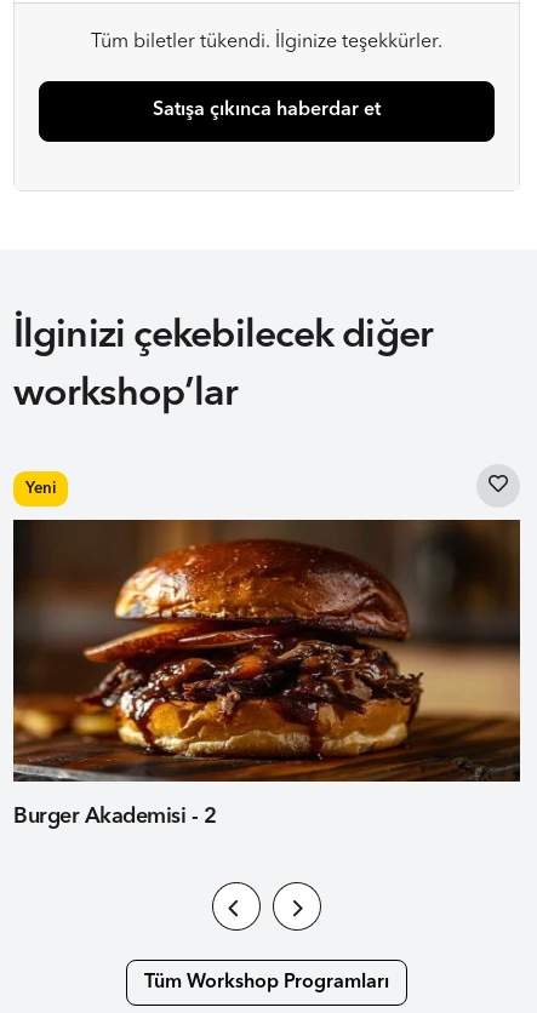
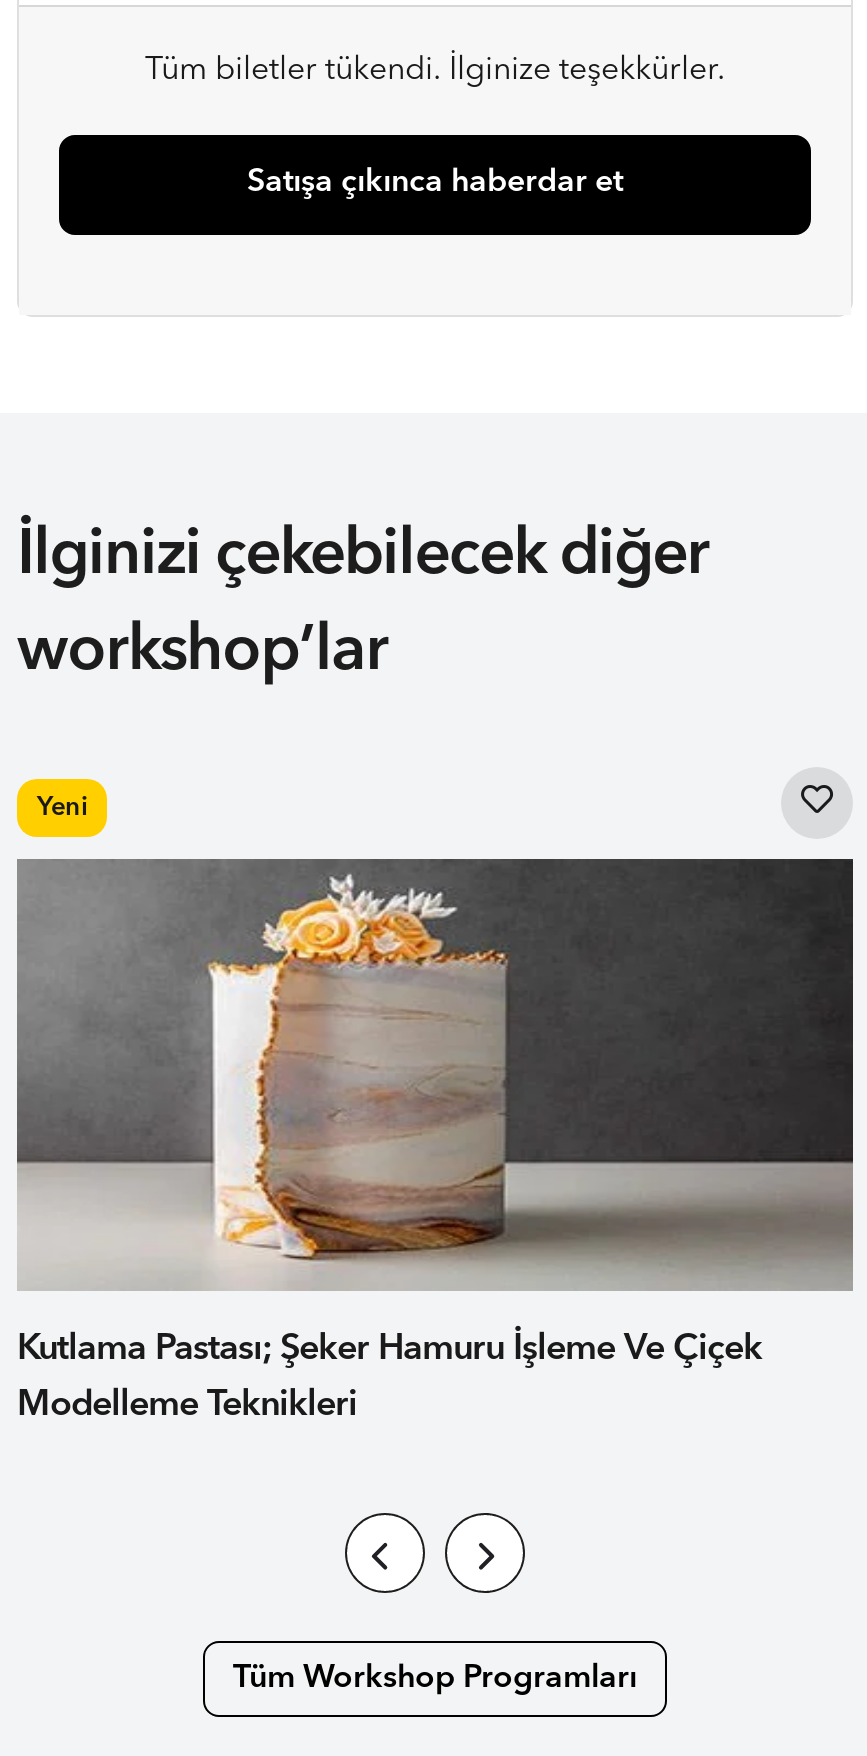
- [image]
- Burger Akademisi - 2
+ [image]
+ Kutlama Pastası; Şeker Hamuru İşleme Ve Çiçek
+ Modelleme Teknikleri
